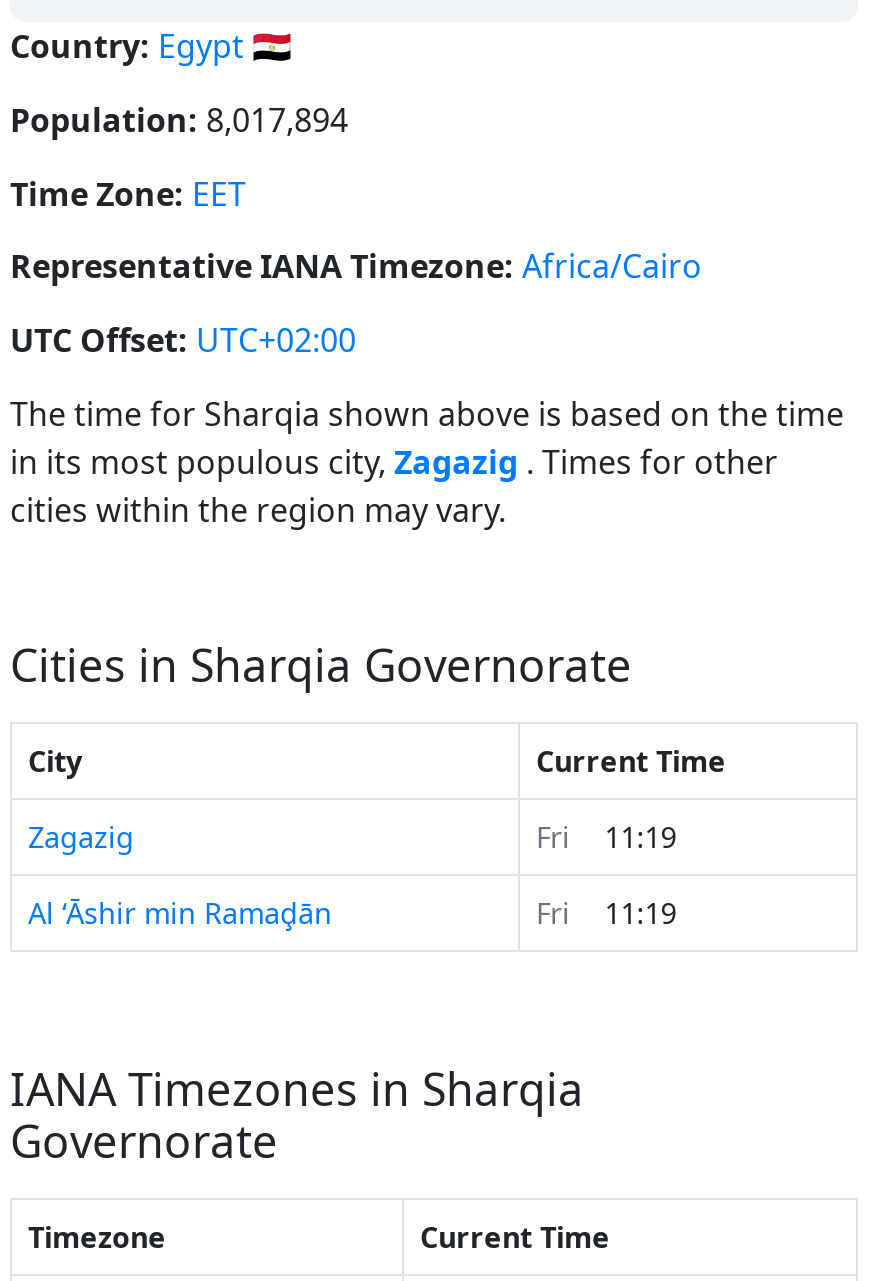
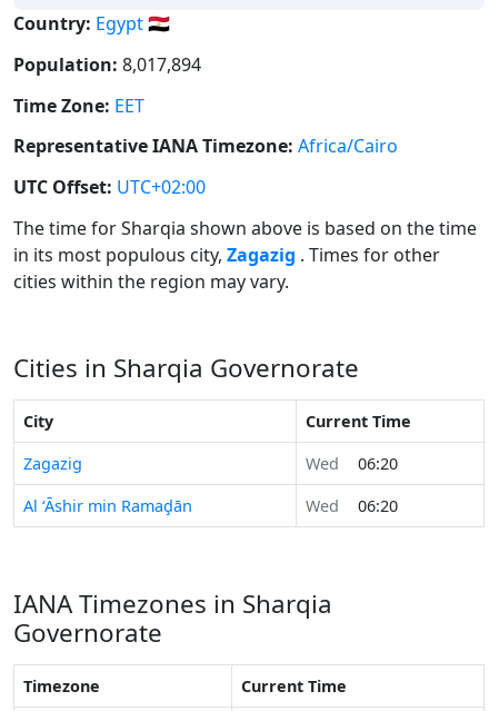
- Fri
- 11:19
+ Wed
+ 06:20

- Fri
- 11:19
+ Wed
+ 06:20
